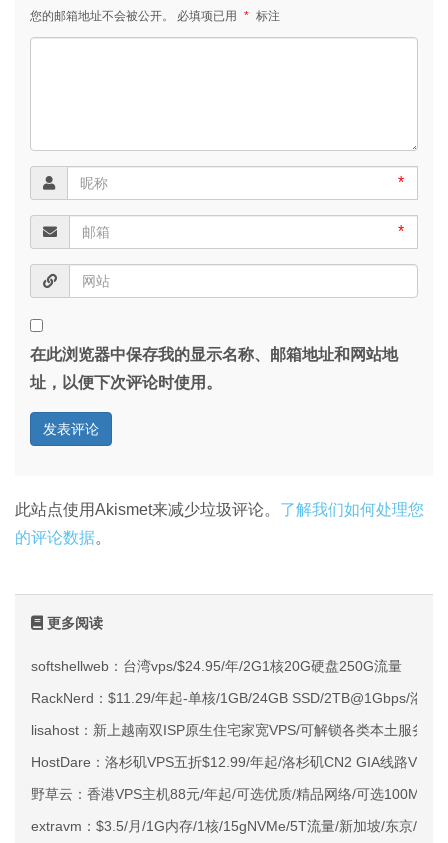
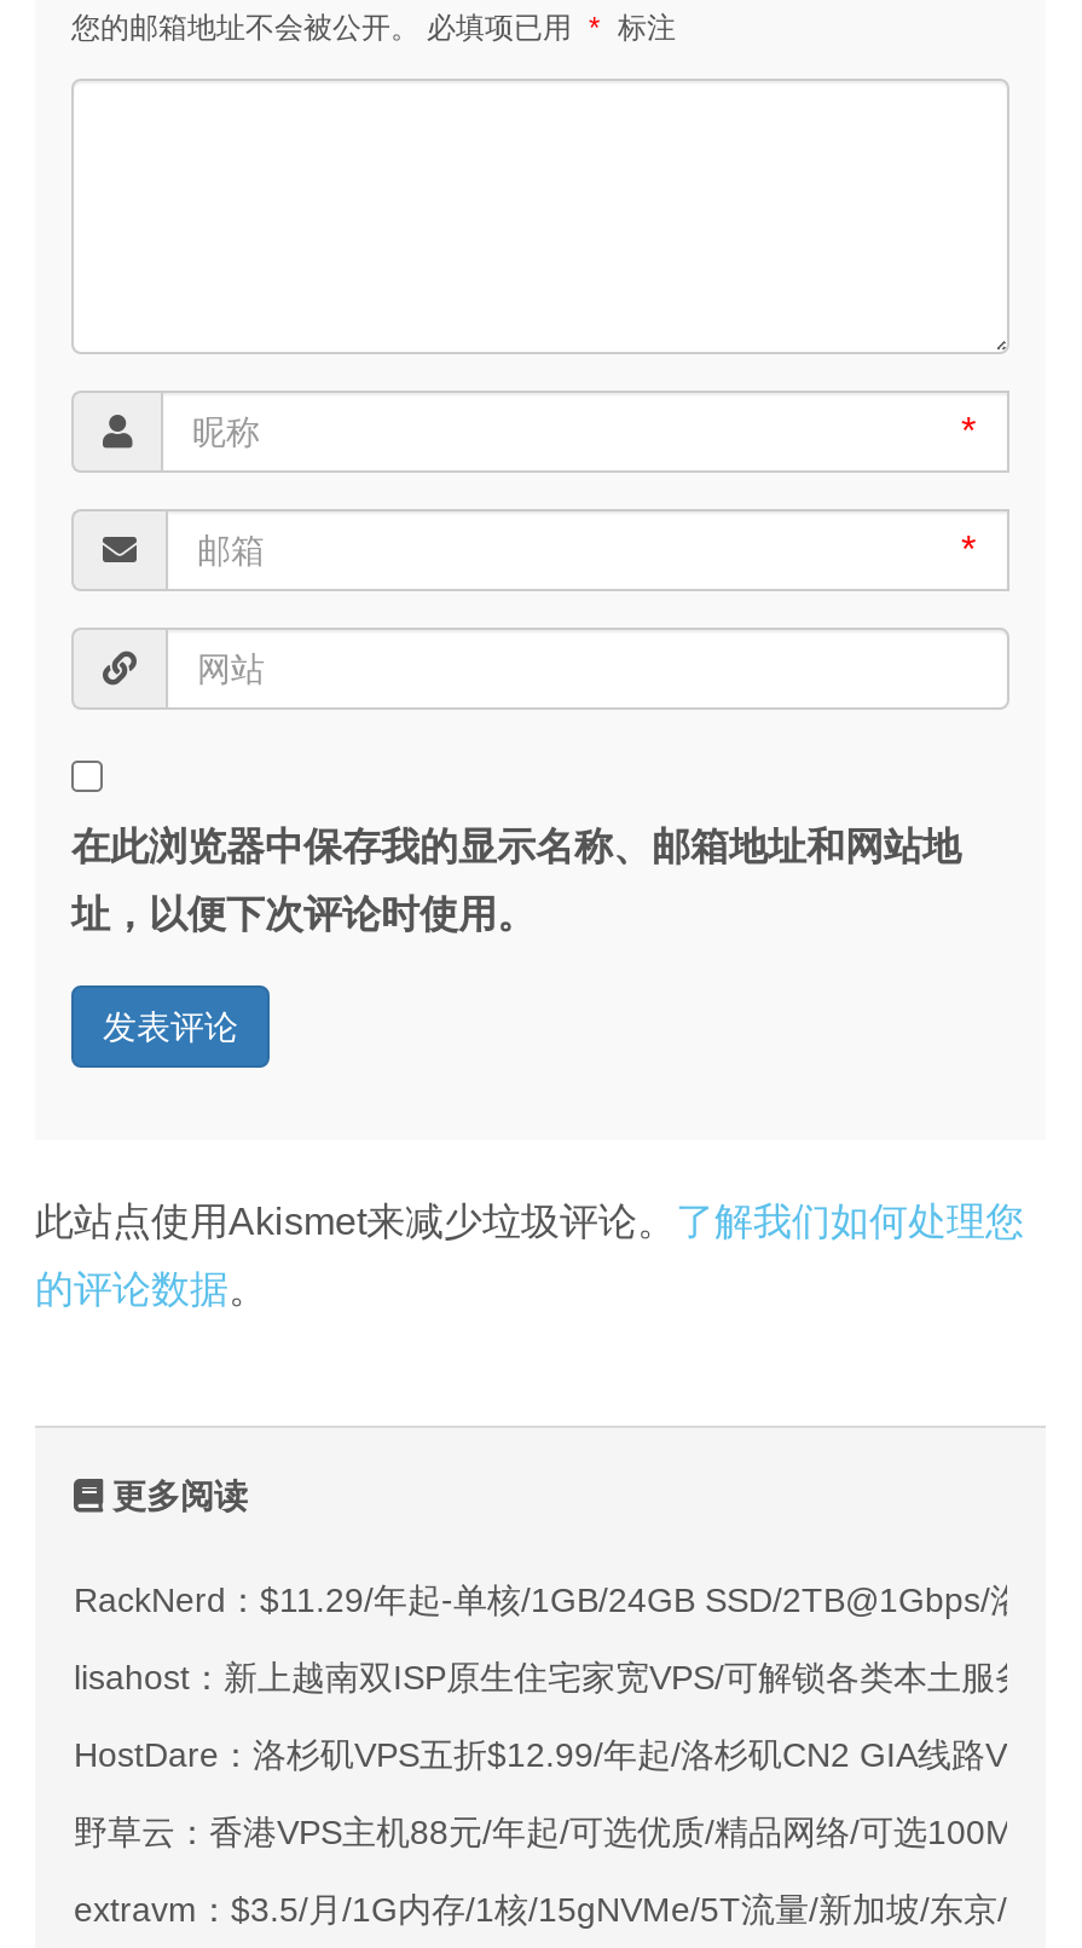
- softshellweb：台湾vps/$24.95/年/2G1核20G硬盘250G流量
